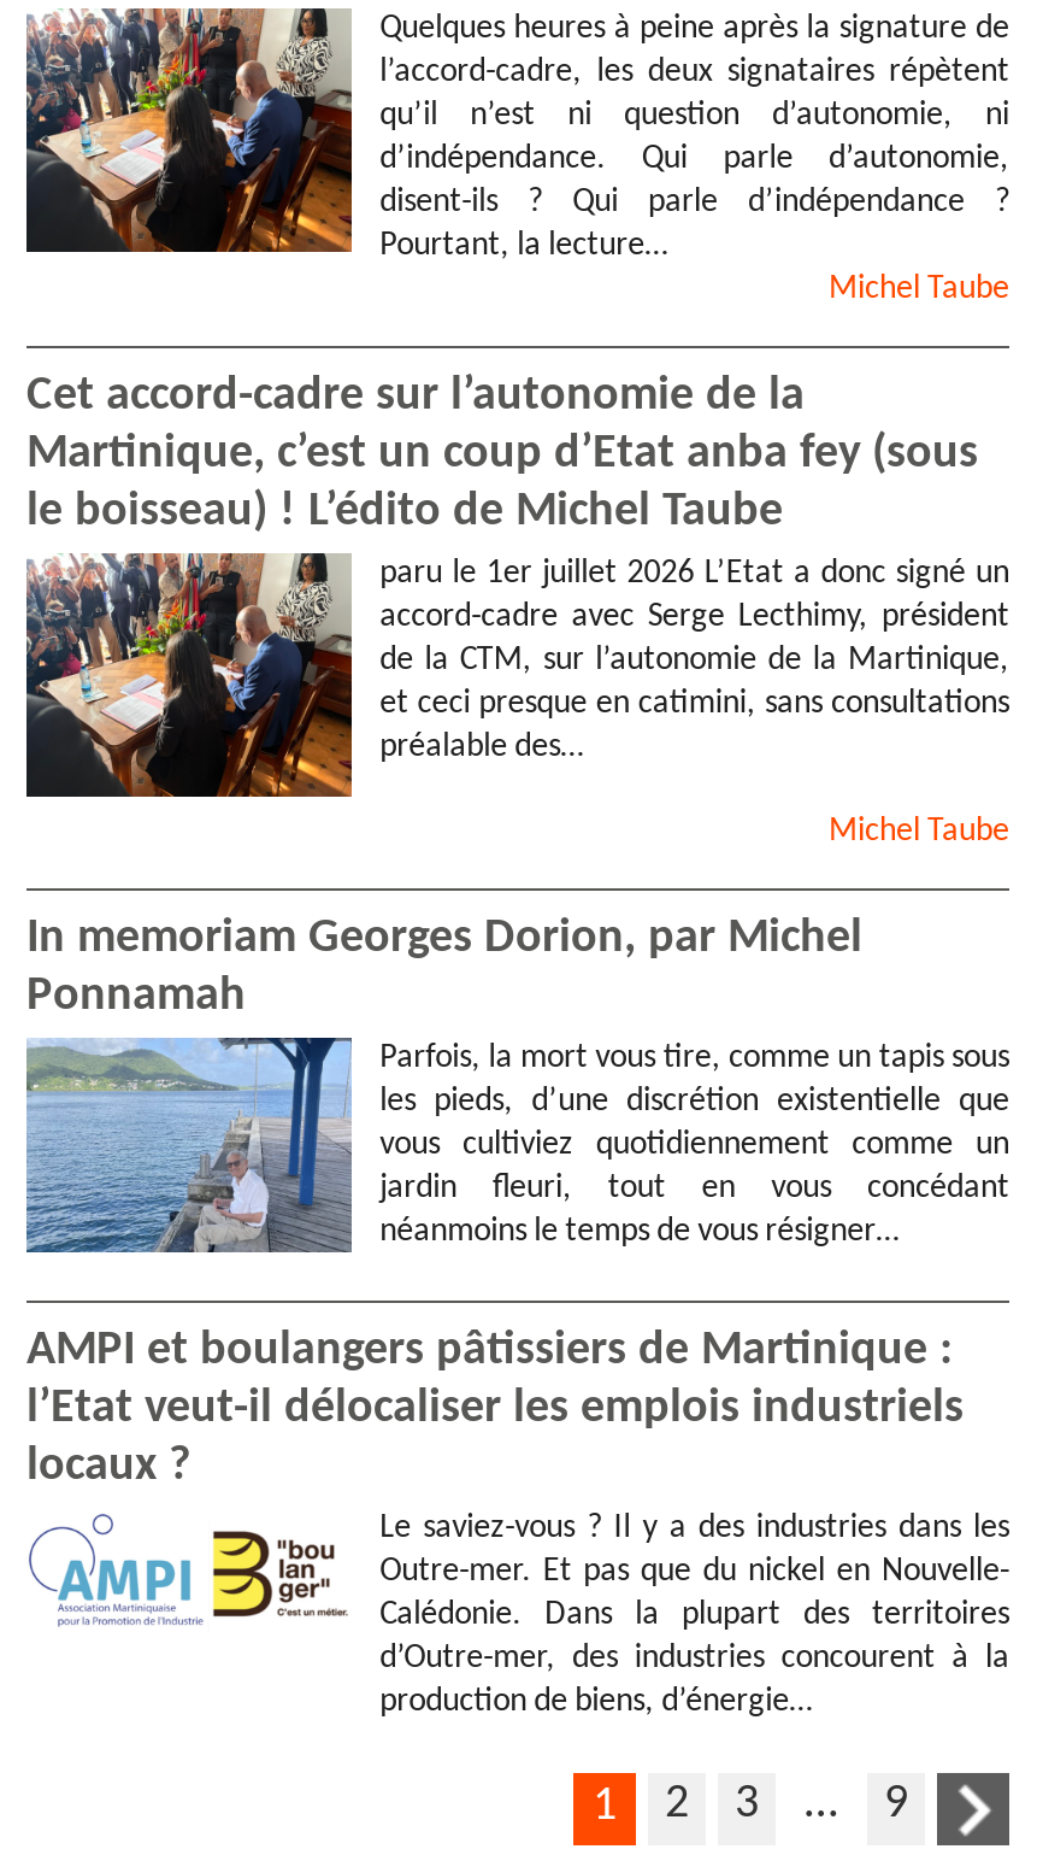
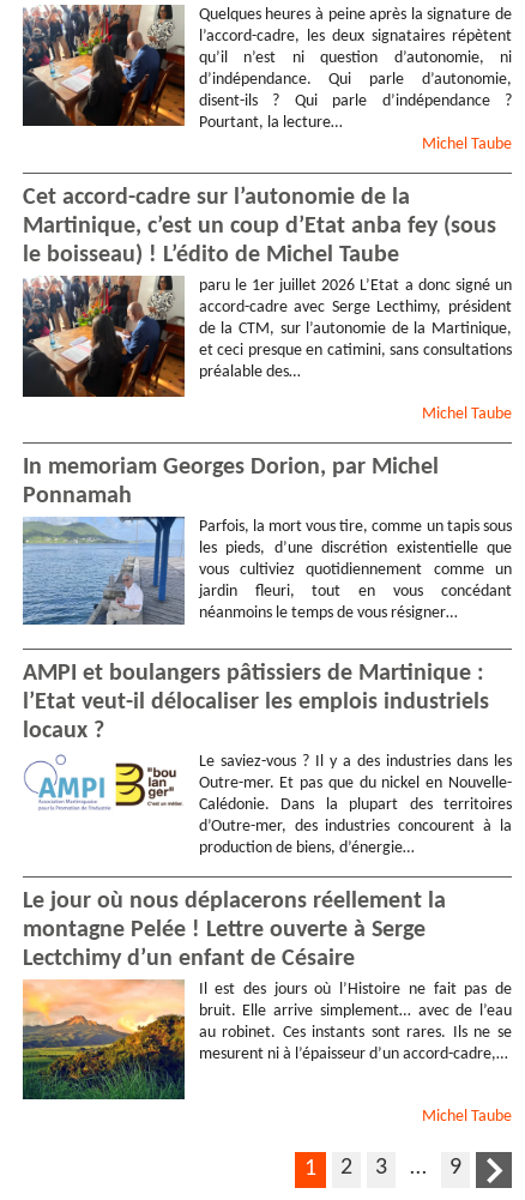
+ [image]
+ Le jour où nous déplacerons réellement la
+ montagne Pelée ! Lettre ouverte à Serge
+ Lectchimy d’un enfant de Césaire
+ Il est des jours où l’Histoire ne fait pas de
+ bruit. Elle arrive simplement… avec de l’eau
+ au robinet. Ces instants sont rares. Ils ne se
+ mesurent ni à l’épaisseur d’un accord-cadre,…

+ Michel Taube
